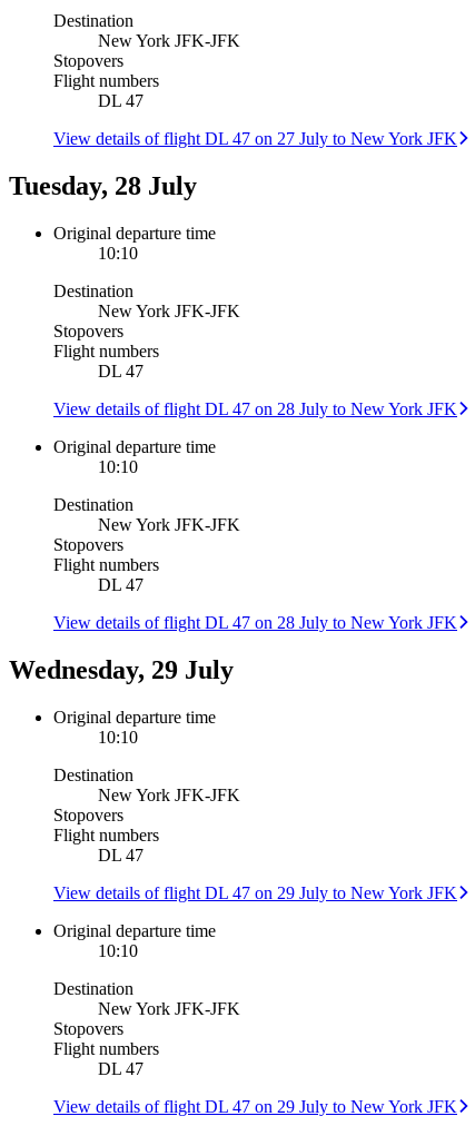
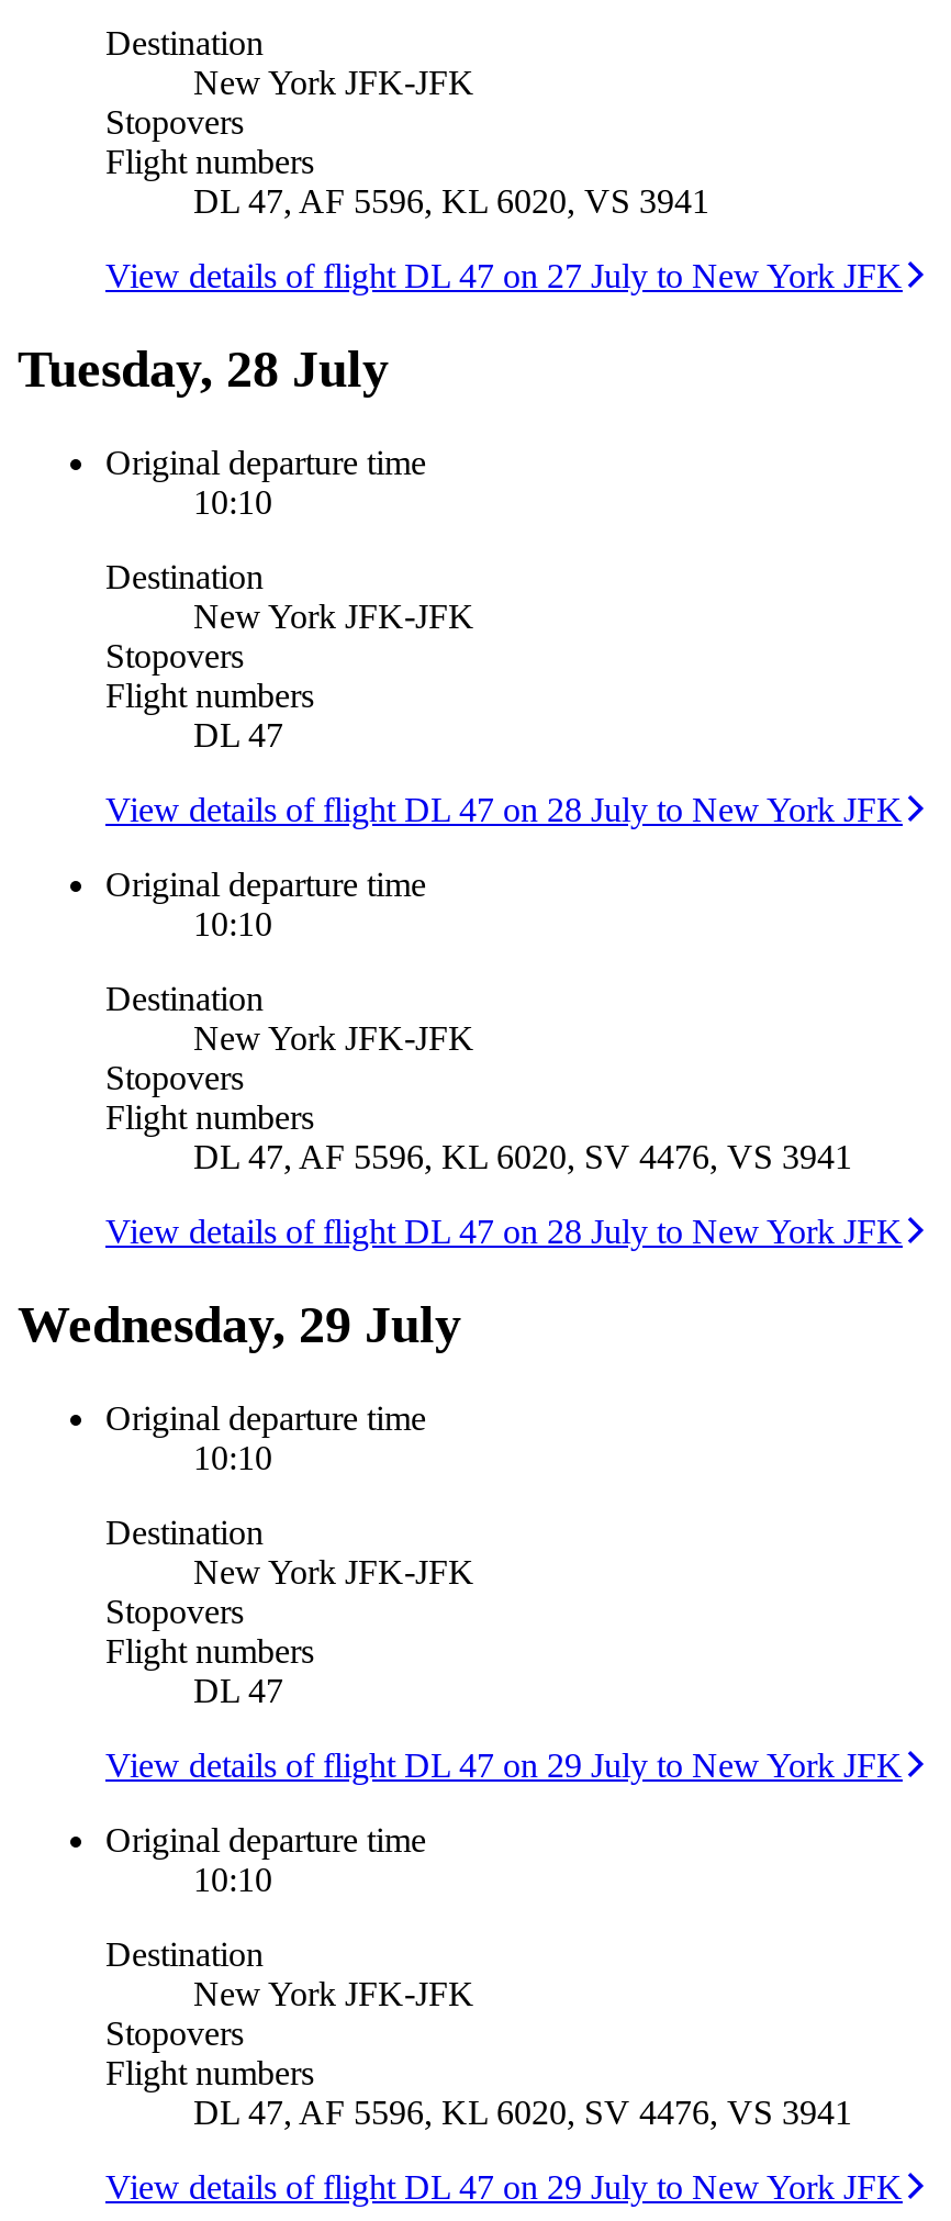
- DL 47
+ DL 47, AF 5596, KL 6020, VS 3941

- DL 47
+ DL 47, AF 5596, KL 6020, SV 4476, VS 3941

- DL 47
+ DL 47, AF 5596, KL 6020, SV 4476, VS 3941
